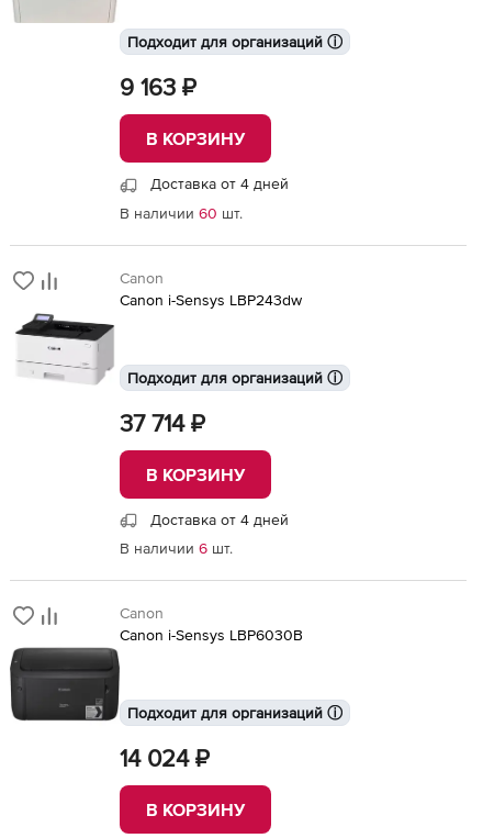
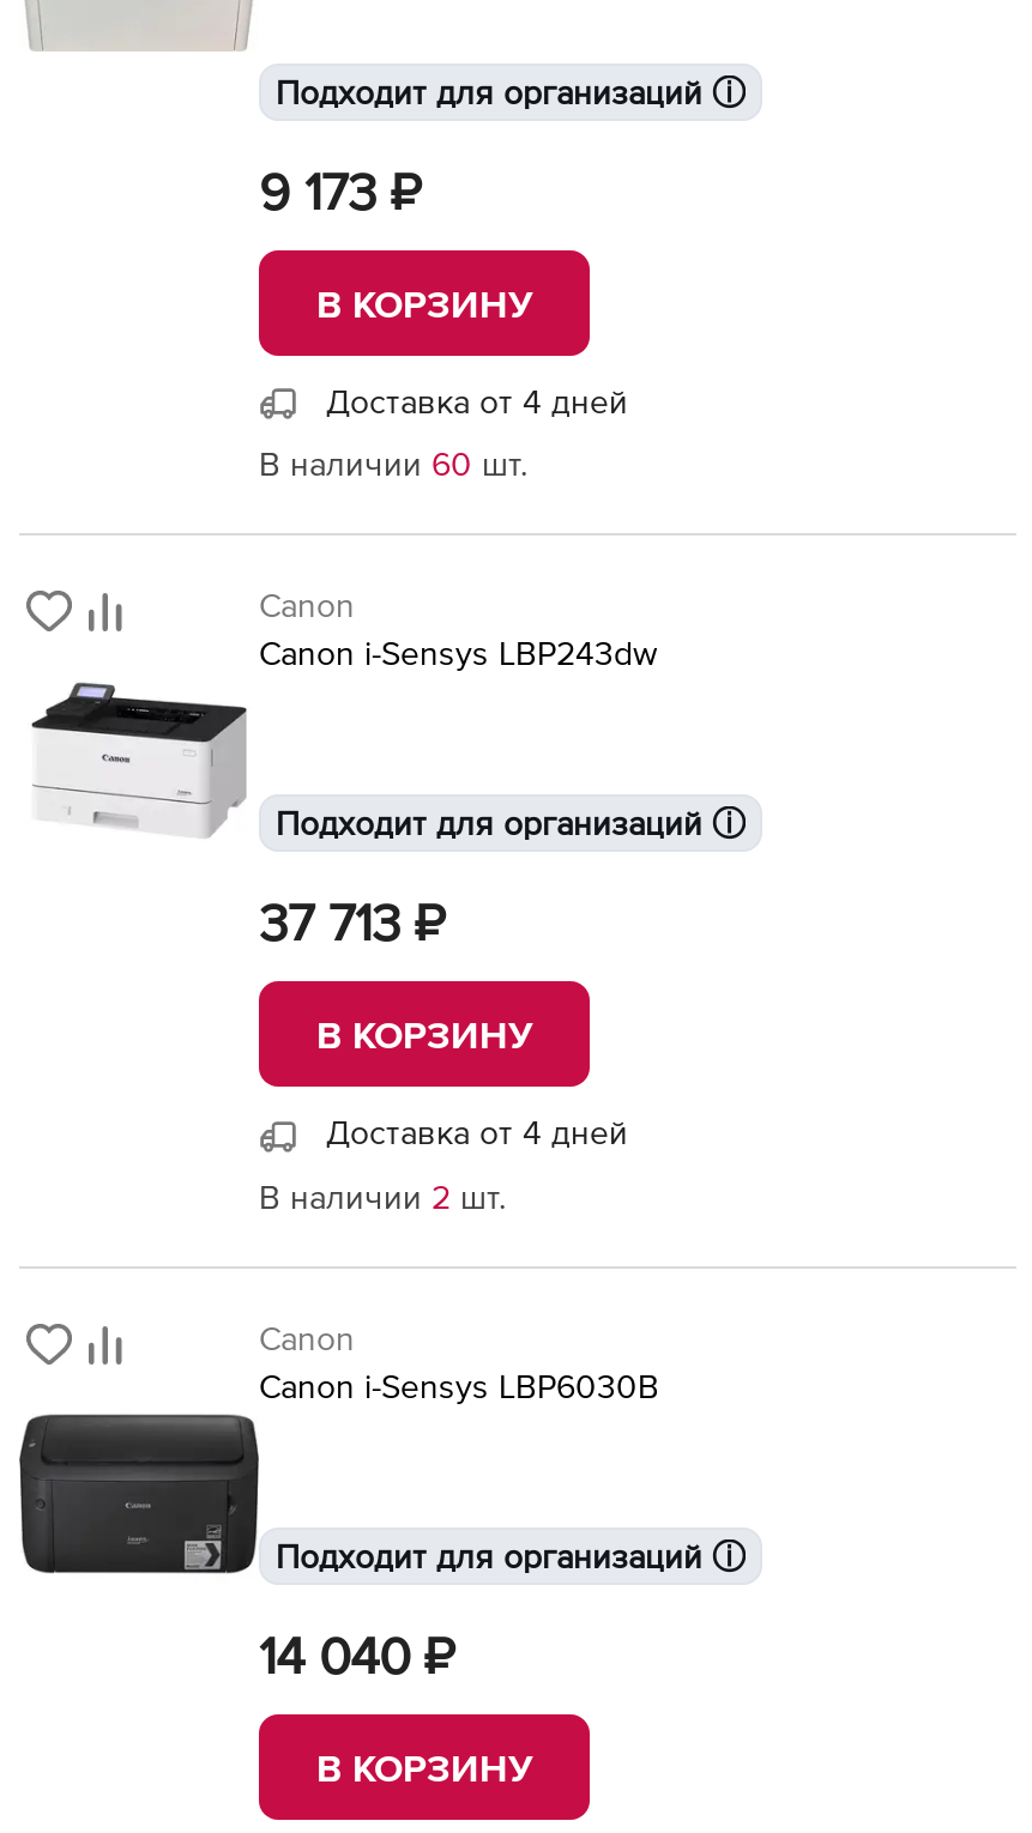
- 9 163 ₽
+ 9 173 ₽

- 37 714 ₽
+ 37 713 ₽

- В наличии 6 шт.
+ В наличии 2 шт.

- 14 024 ₽
+ 14 040 ₽
